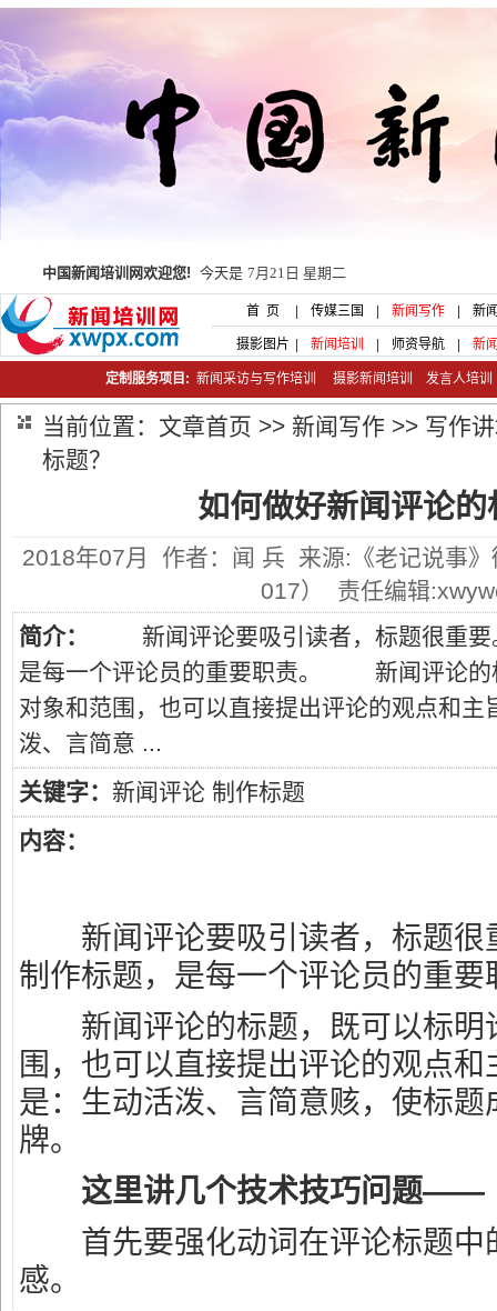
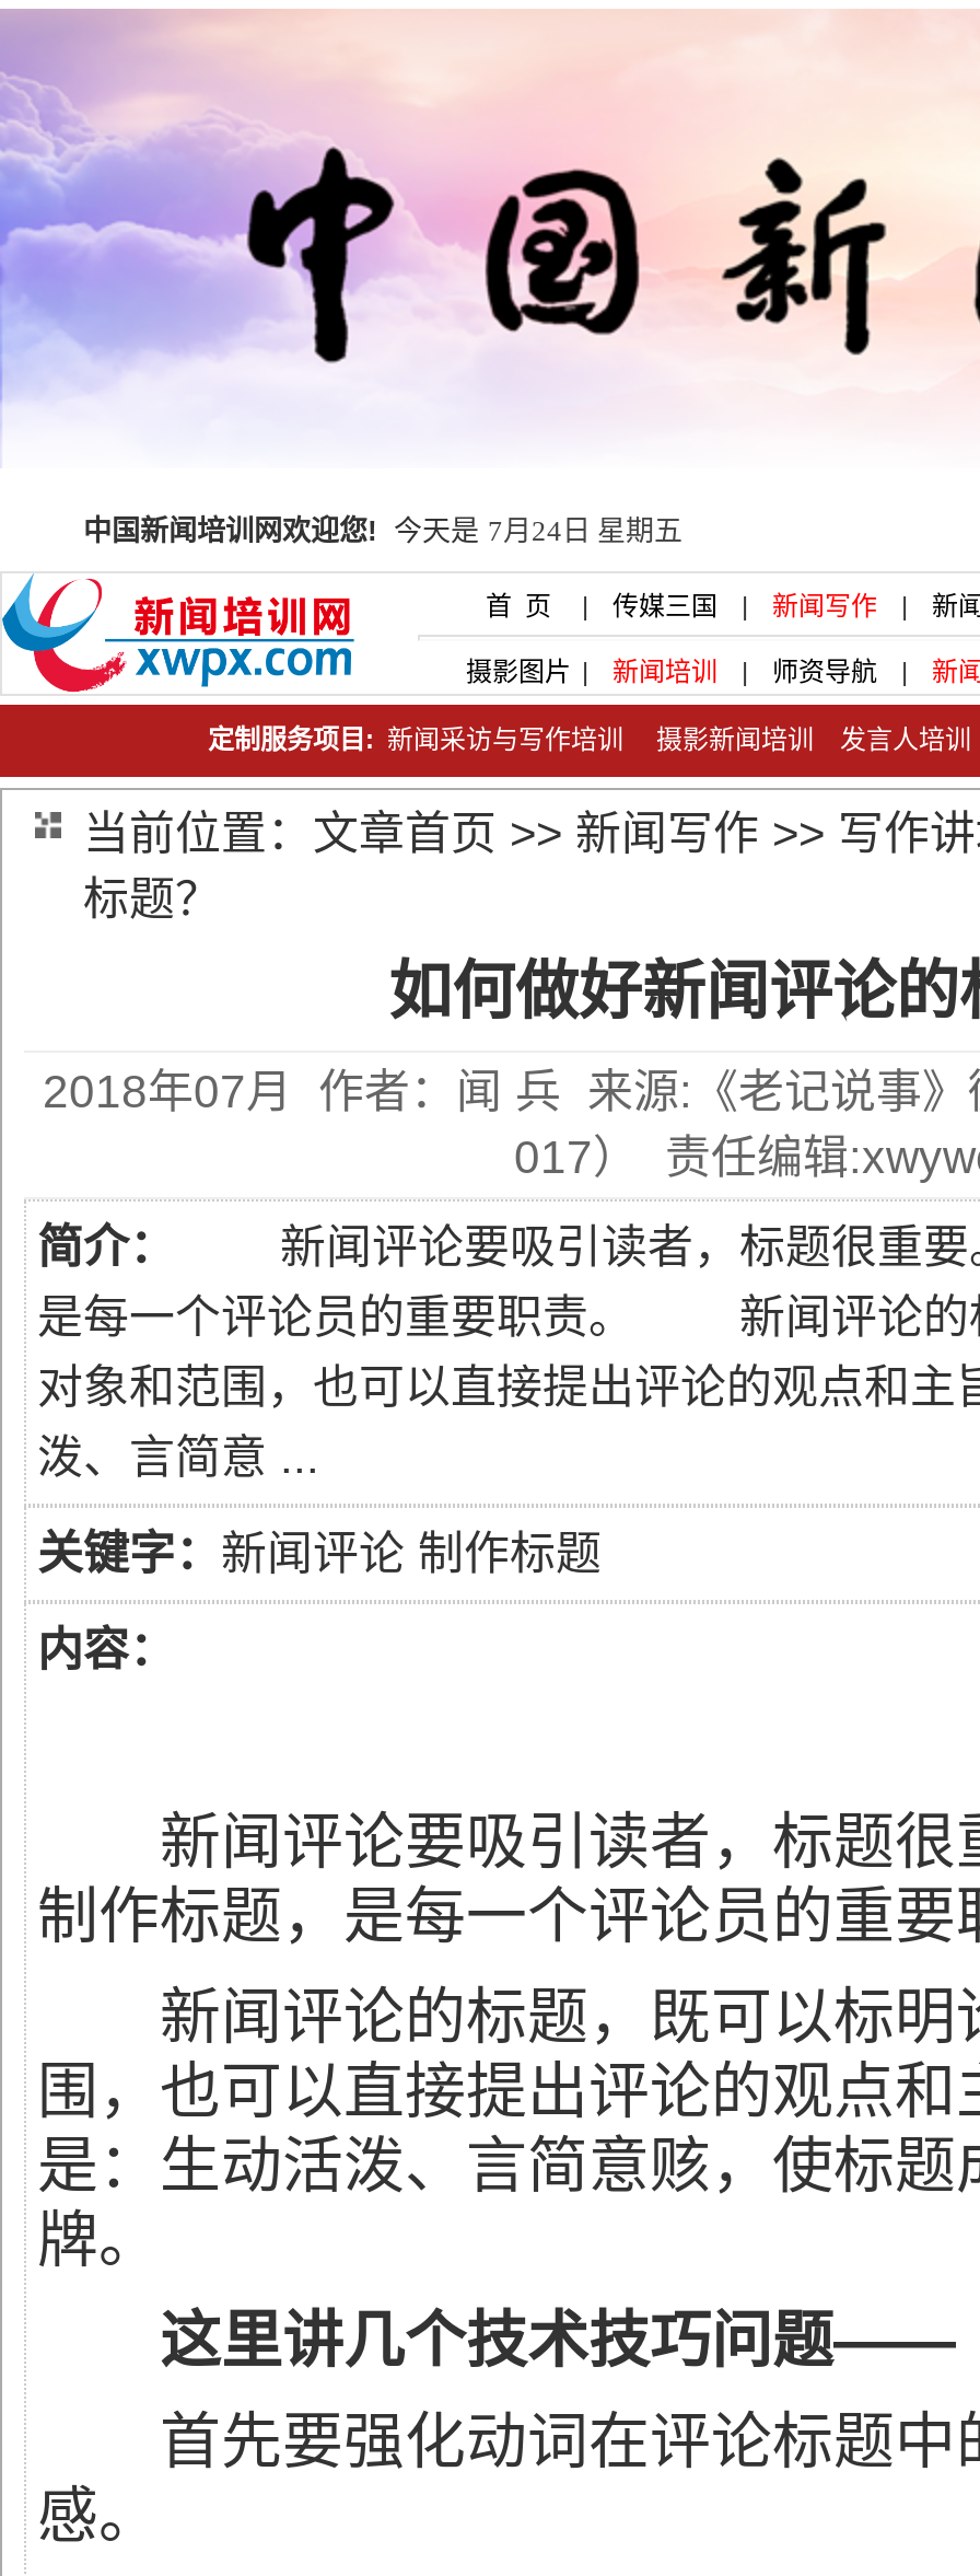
- 中国新闻培训网欢迎您!今天是7月21日 星期二
+ 中国新闻培训网欢迎您!今天是7月24日 星期五
